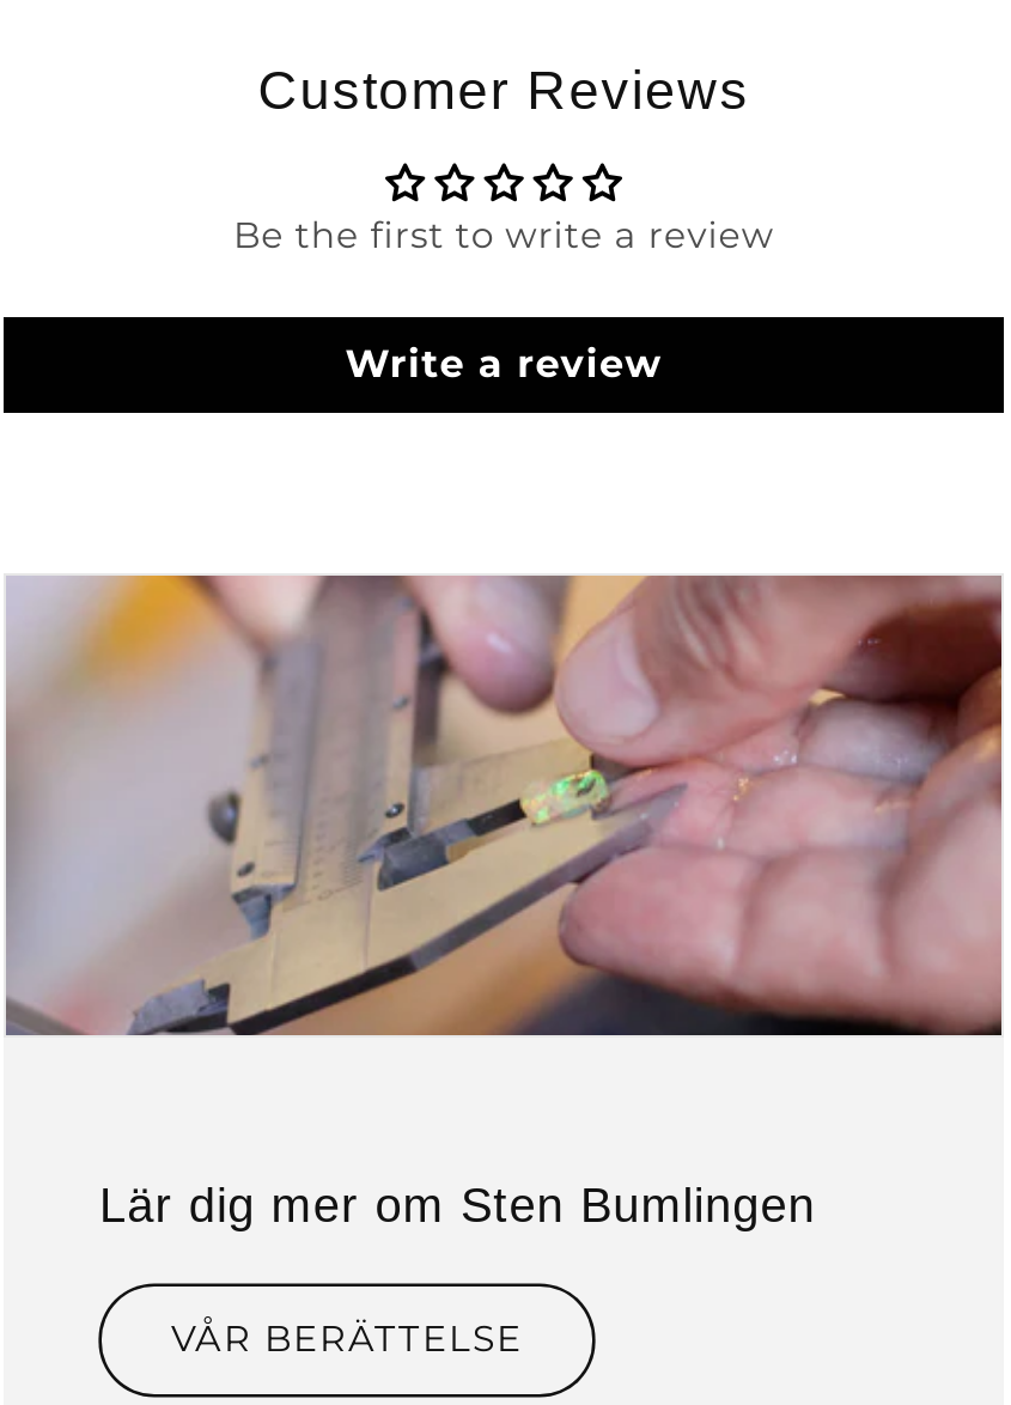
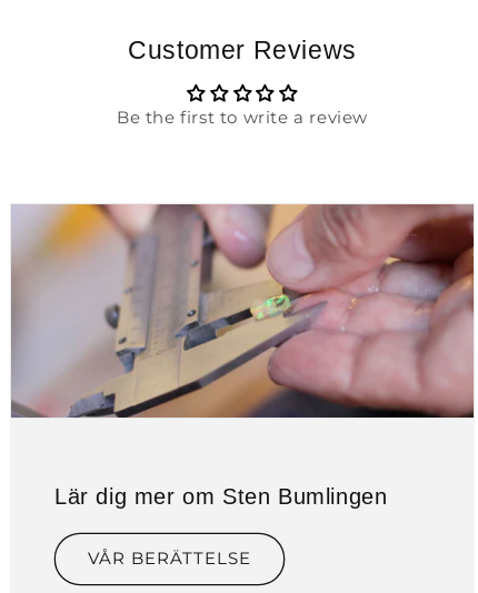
- Write a review
